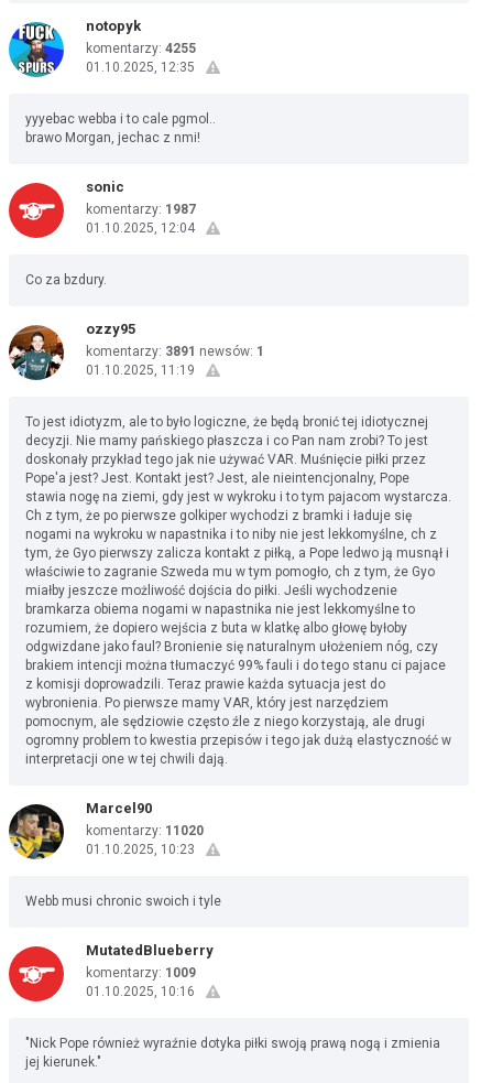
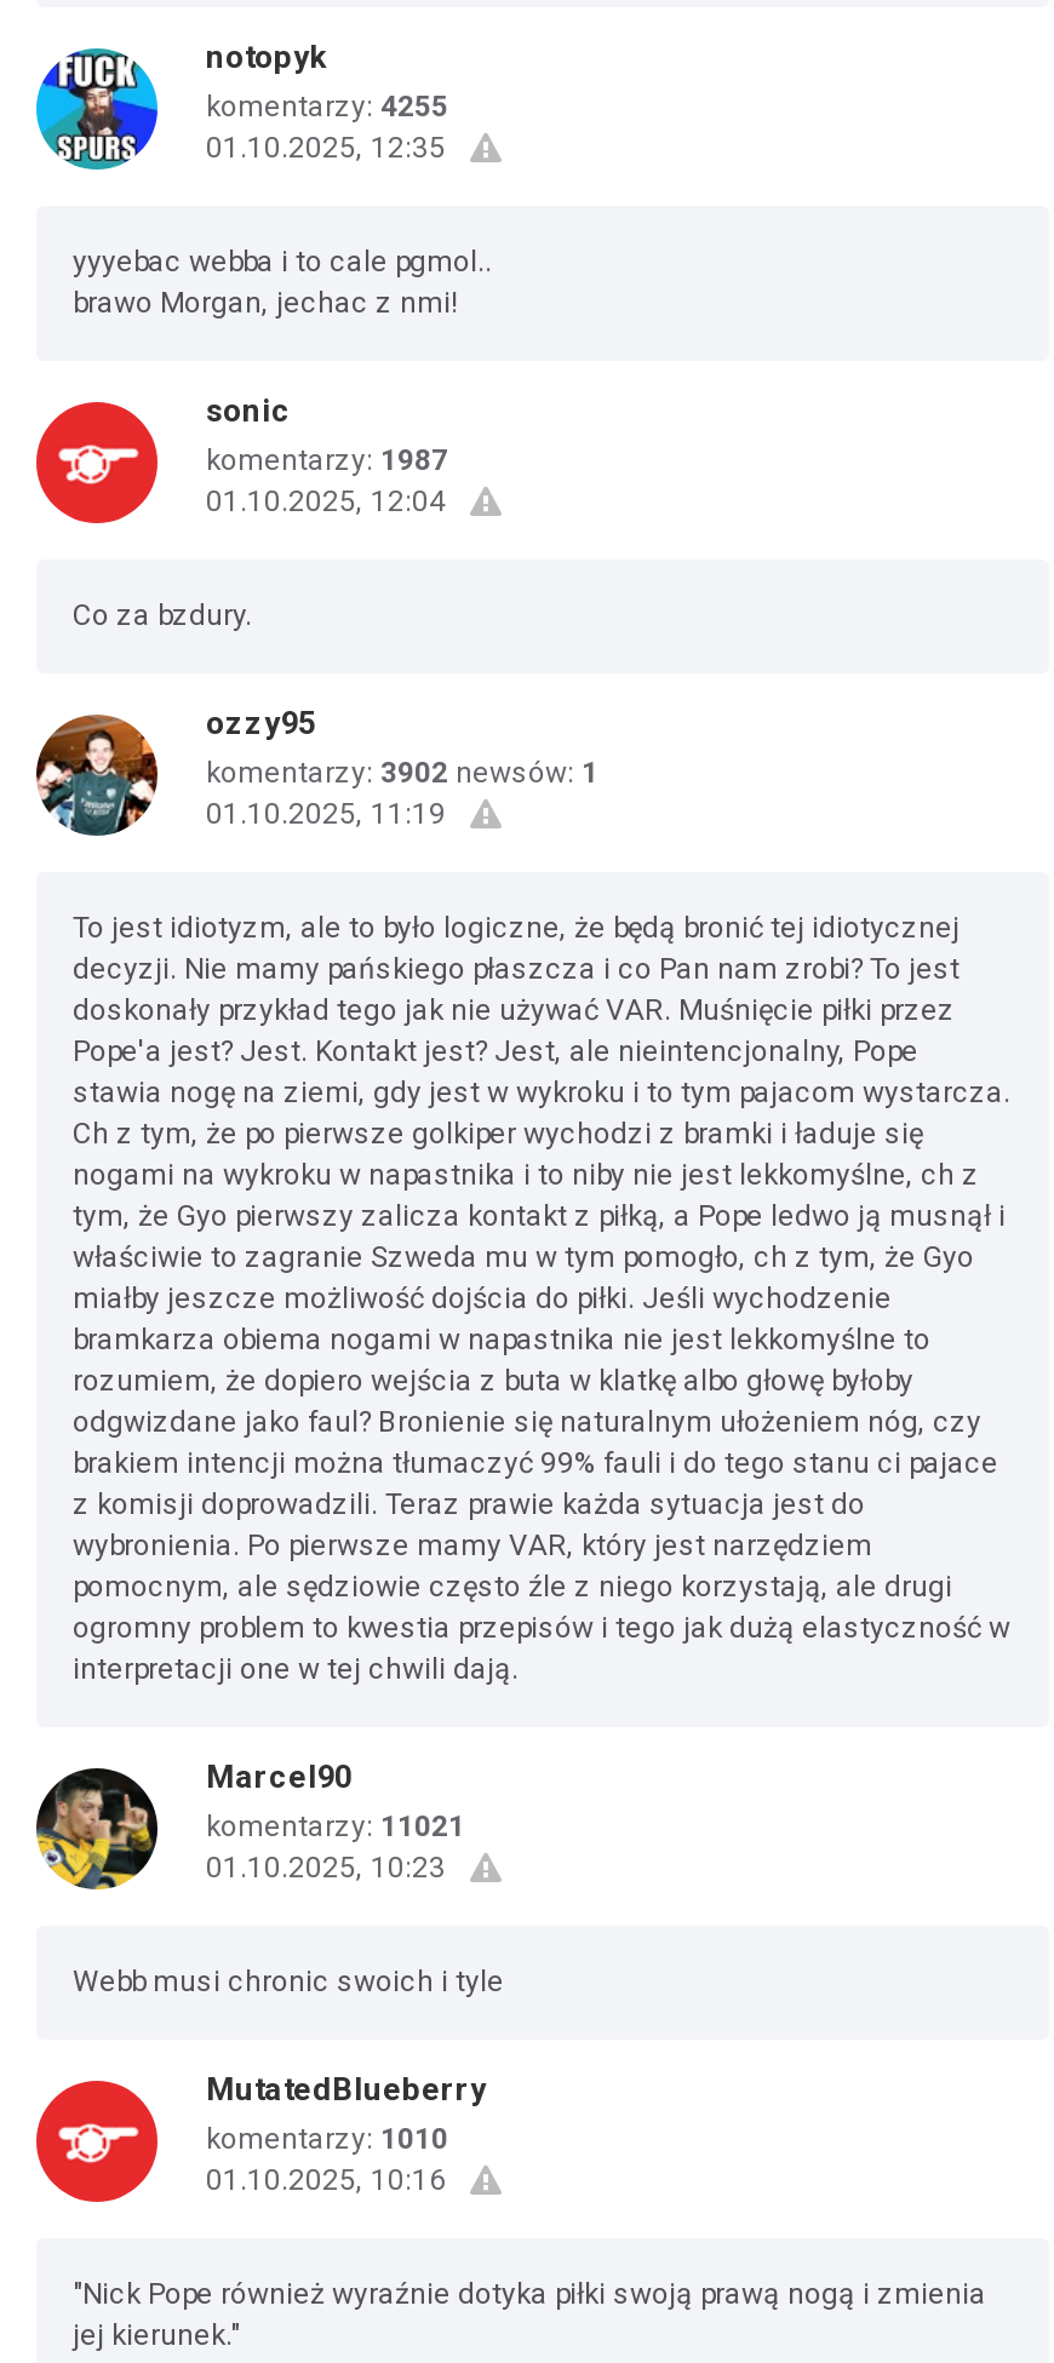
- komentarzy: 3891 newsów: 1
+ komentarzy: 3902 newsów: 1

- komentarzy: 11020
+ komentarzy: 11021

- komentarzy: 1009
+ komentarzy: 1010
